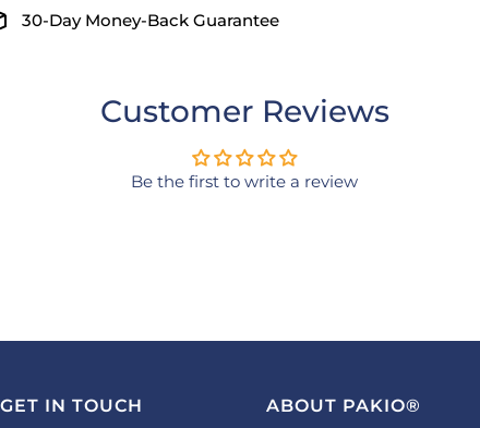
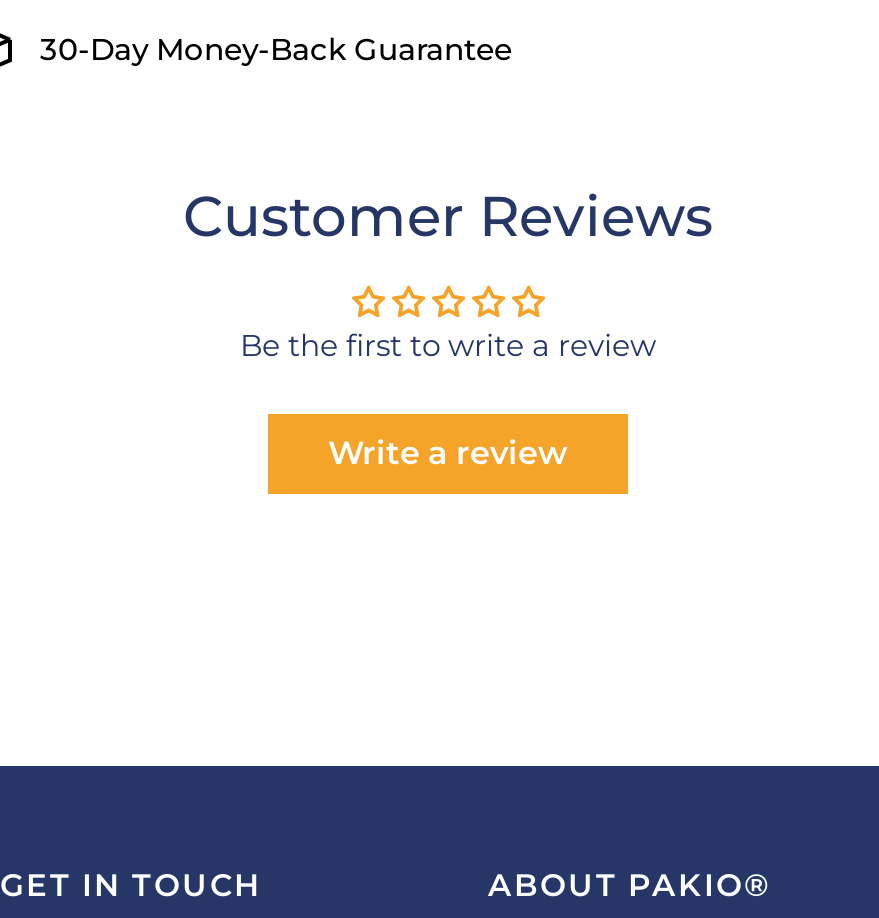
+ Write a review
